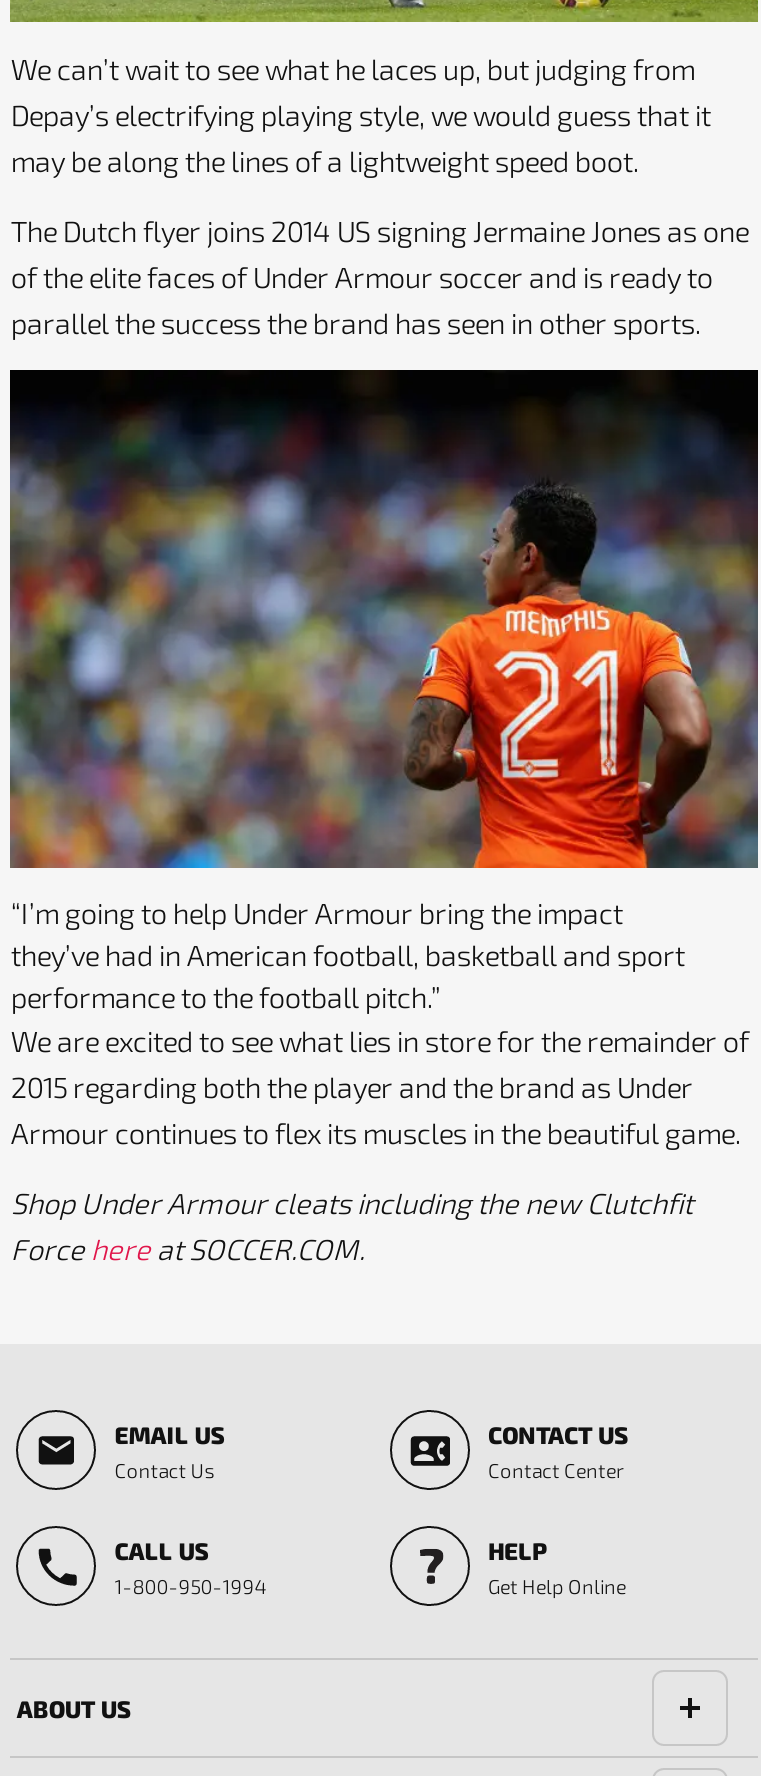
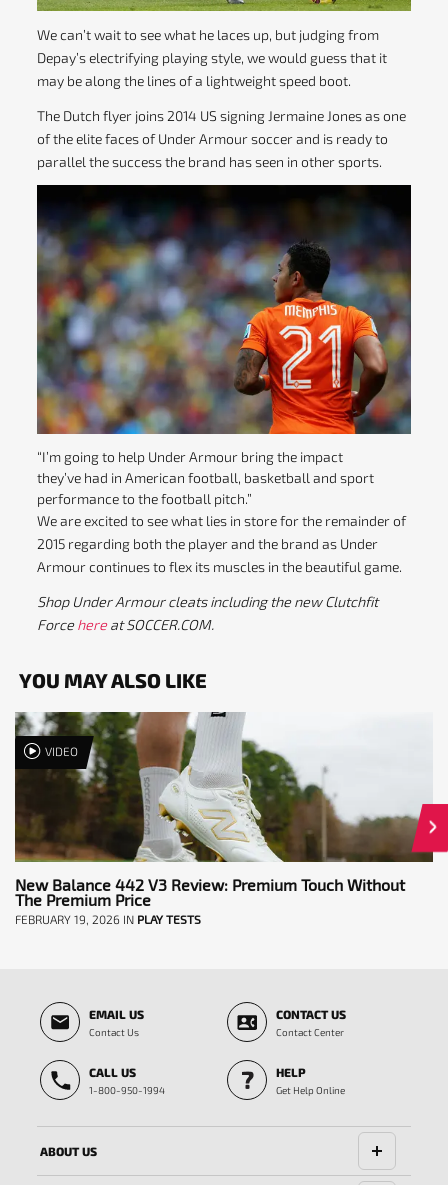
+ [image]
+ YOU MAY ALSO LIKE
+ VIDEO

+ New Balance 442 V3 Review: Premium Touch Without
+ The Premium Price
+ FEBRUARY 19, 2026 IN PLAY TESTS
